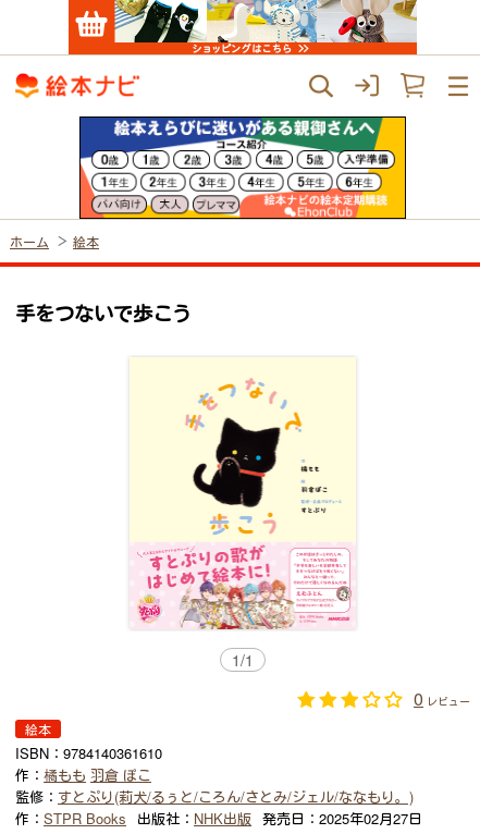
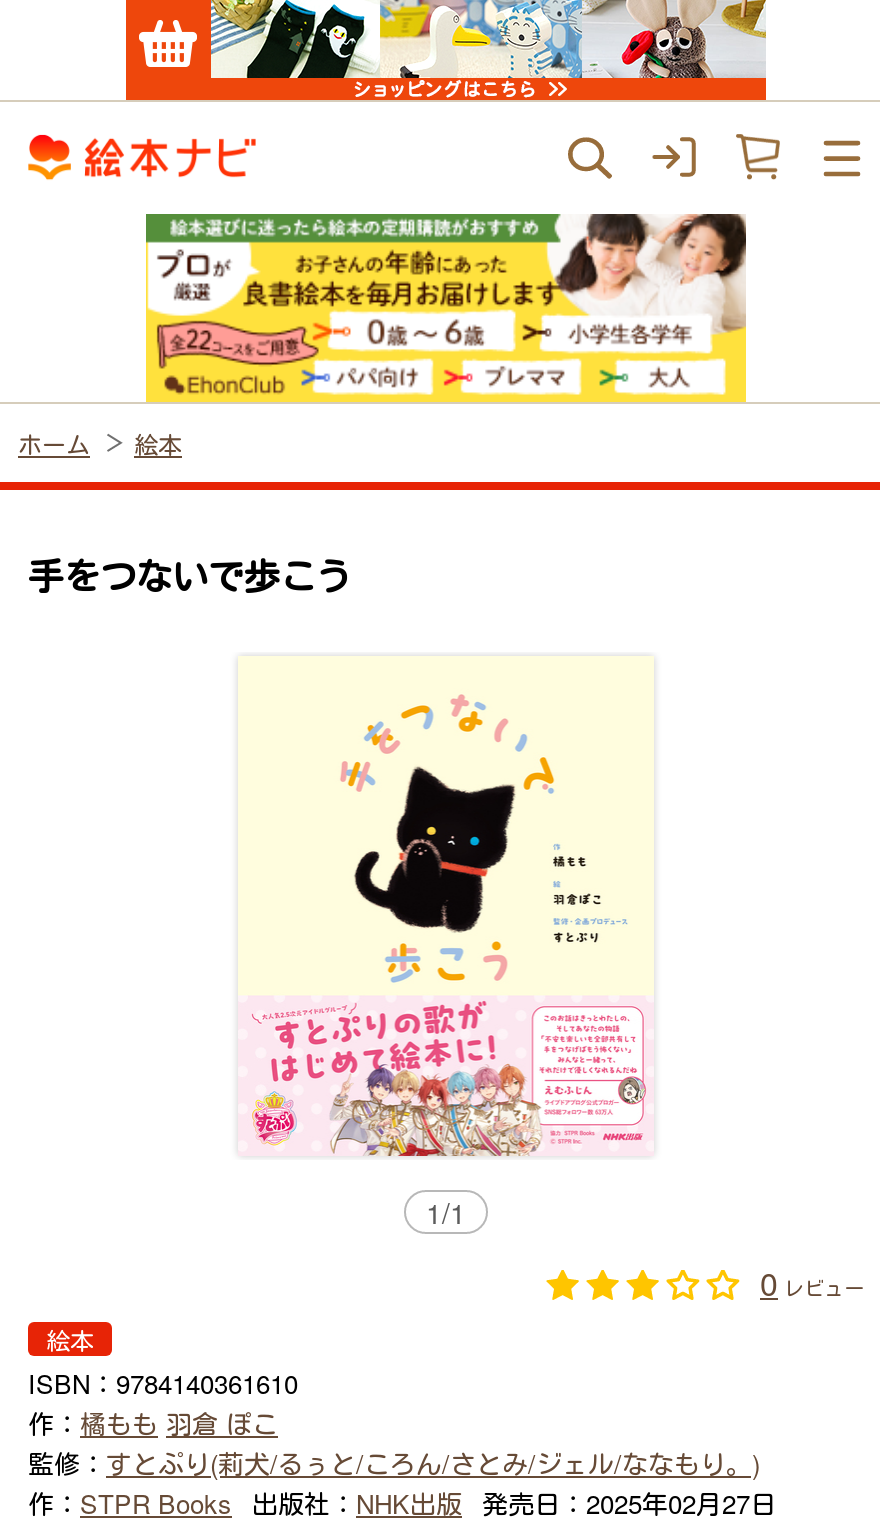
- [image]
+ [image]
